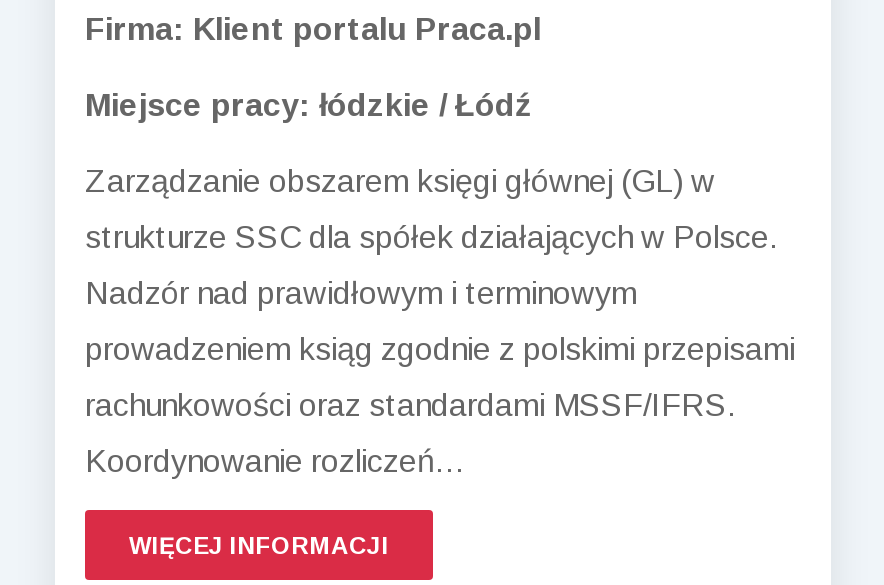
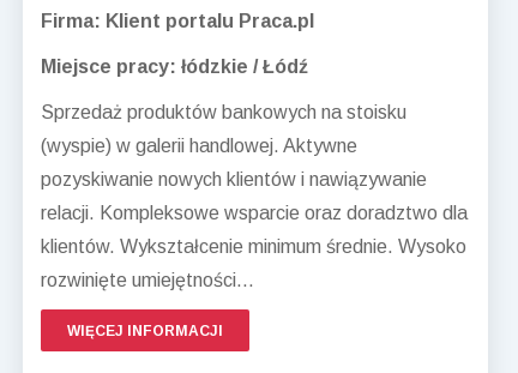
- Zarządzanie obszarem księgi głównej (GL) w
+ Sprzedaż produktów bankowych na stoisku

- strukturze SSC dla spółek działających w Polsce.
+ (wyspie) w galerii handlowej. Aktywne

- Nadzór nad prawidłowym i terminowym
+ pozyskiwanie nowych klientów i nawiązywanie

- prowadzeniem ksiąg zgodnie z polskimi przepisami
+ relacji. Kompleksowe wsparcie oraz doradztwo dla

- rachunkowości oraz standardami MSSF/IFRS.
+ klientów. Wykształcenie minimum średnie. Wysoko

- Koordynowanie rozliczeń...
+ rozwinięte umiejętności...
